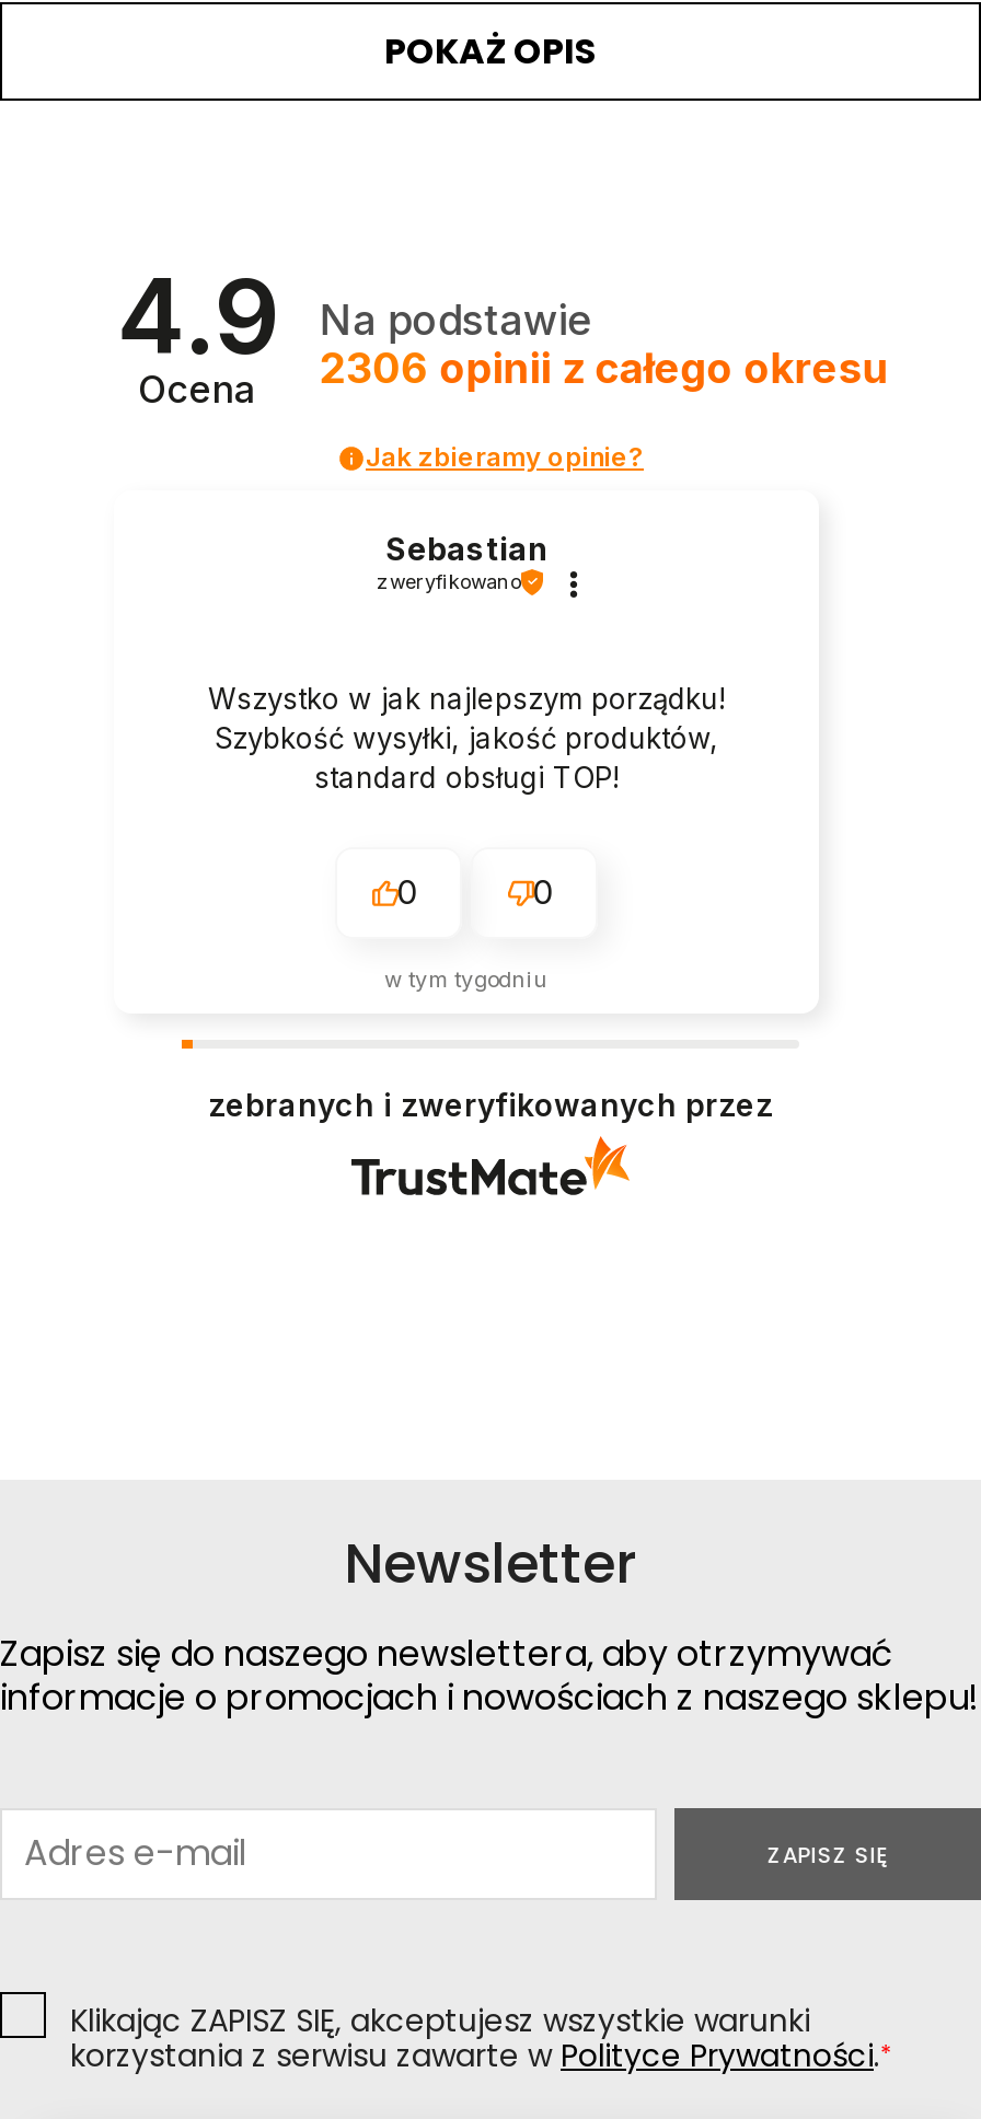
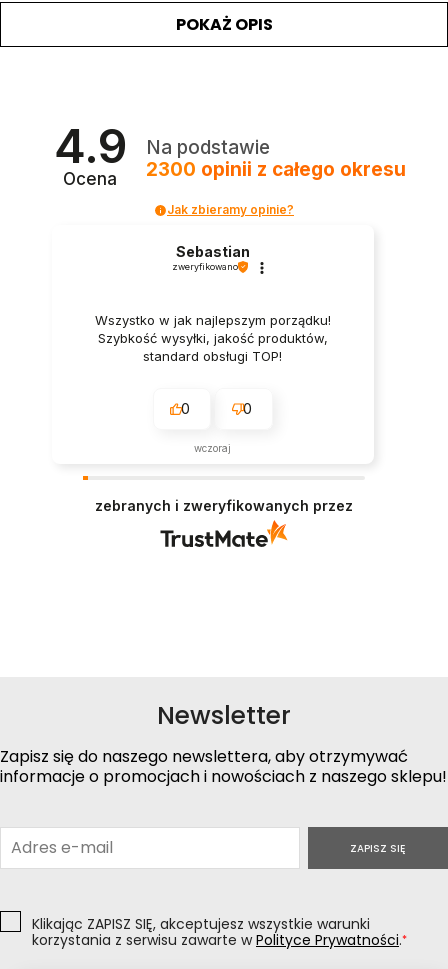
- 2306 opinii z całego okresu
+ 2300 opinii z całego okresu

- w tym tygodniu
+ wczoraj
